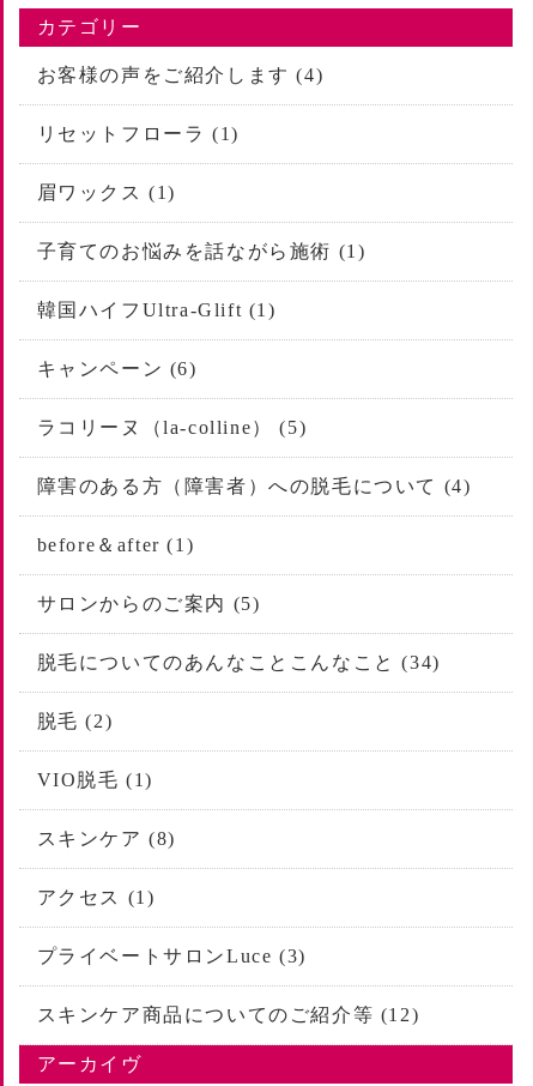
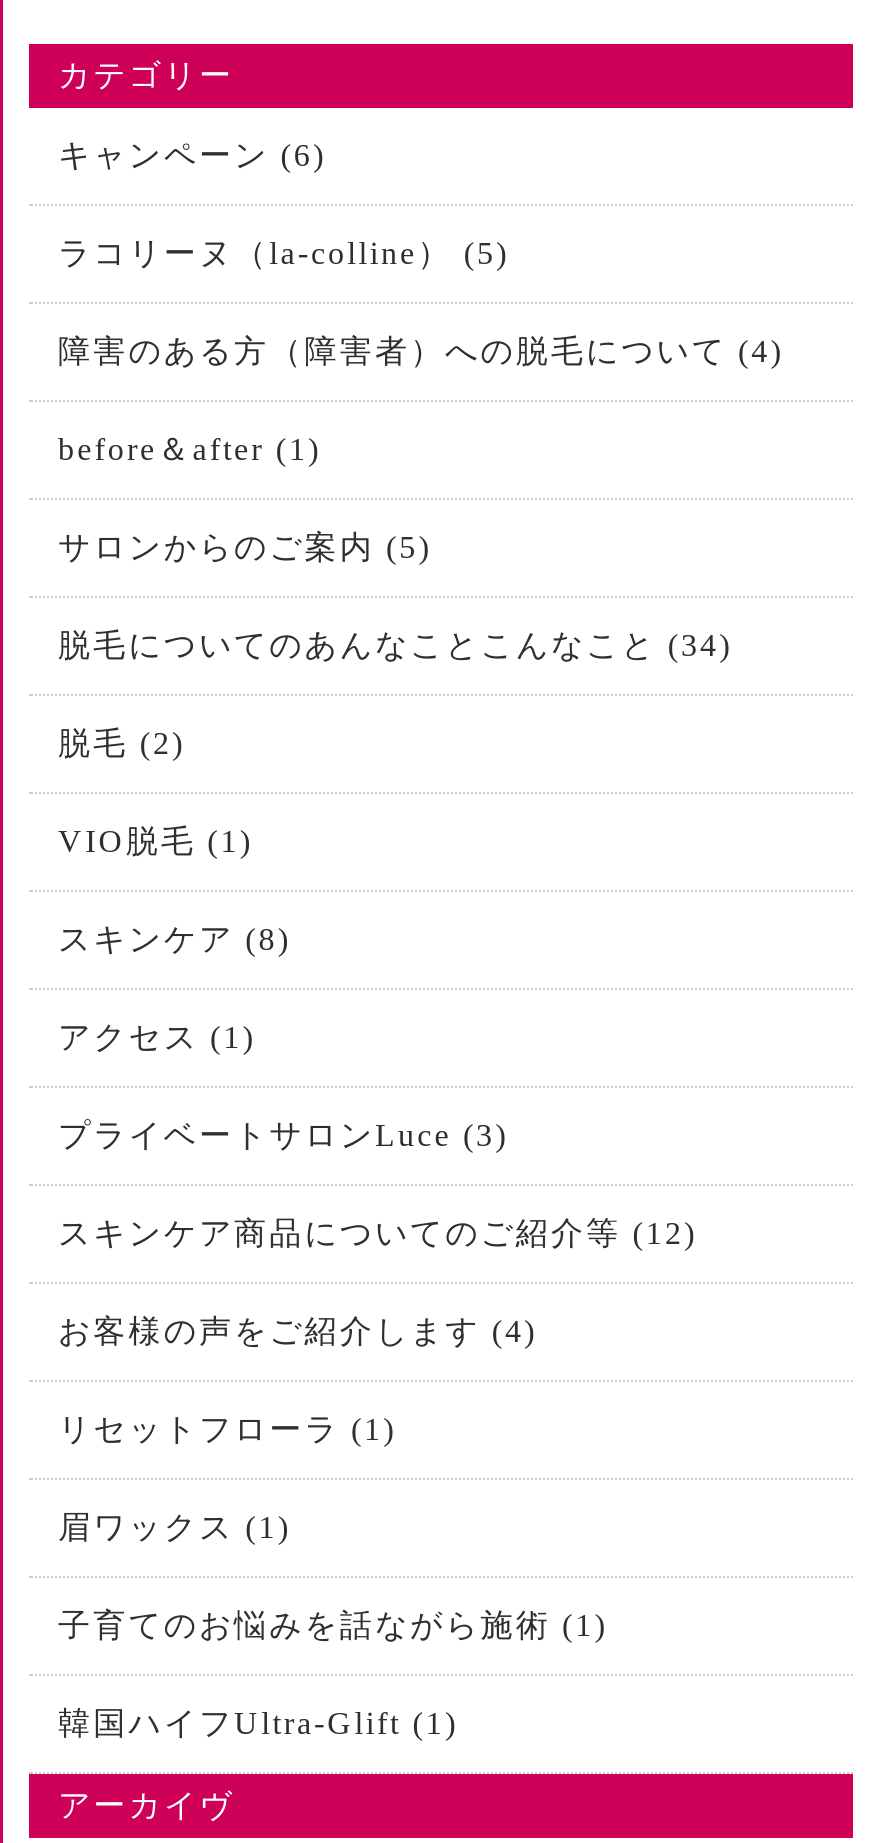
moved down: お客様の声をご紹介します (4) | リセットフローラ (1) | 眉ワックス (1) | 子育てのお悩みを話ながら施術 (1) | 韓国ハイフUltra-Glift (1)

moved up: キャンペーン (6) | ラコリーヌ（la-colline） (5) | 障害のある方（障害者）への脱毛について (4) | ... | プライベートサロンLuce (3) | スキンケア商品についてのご紹介等 (12)
